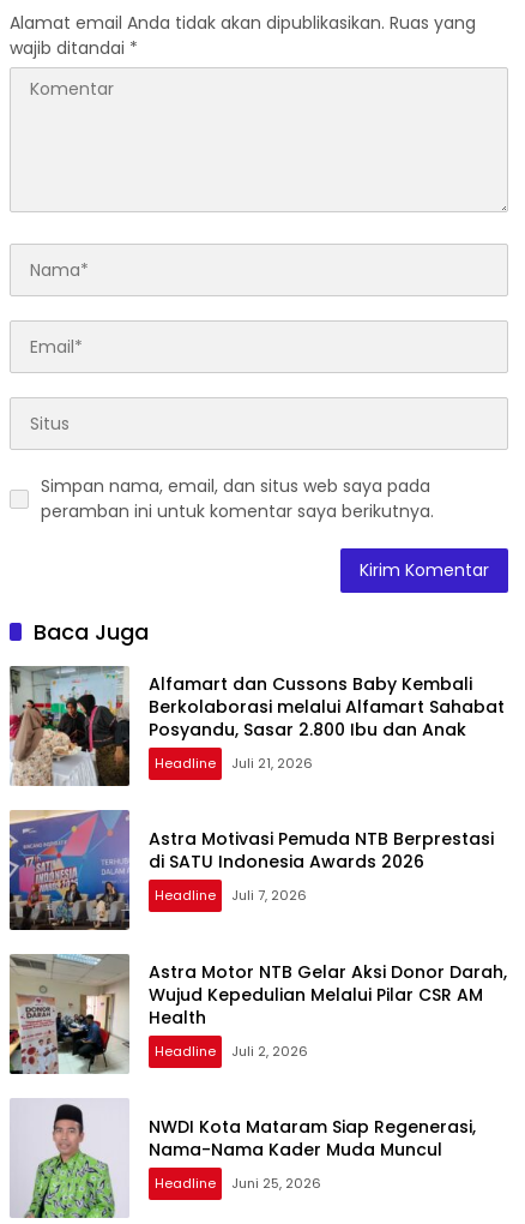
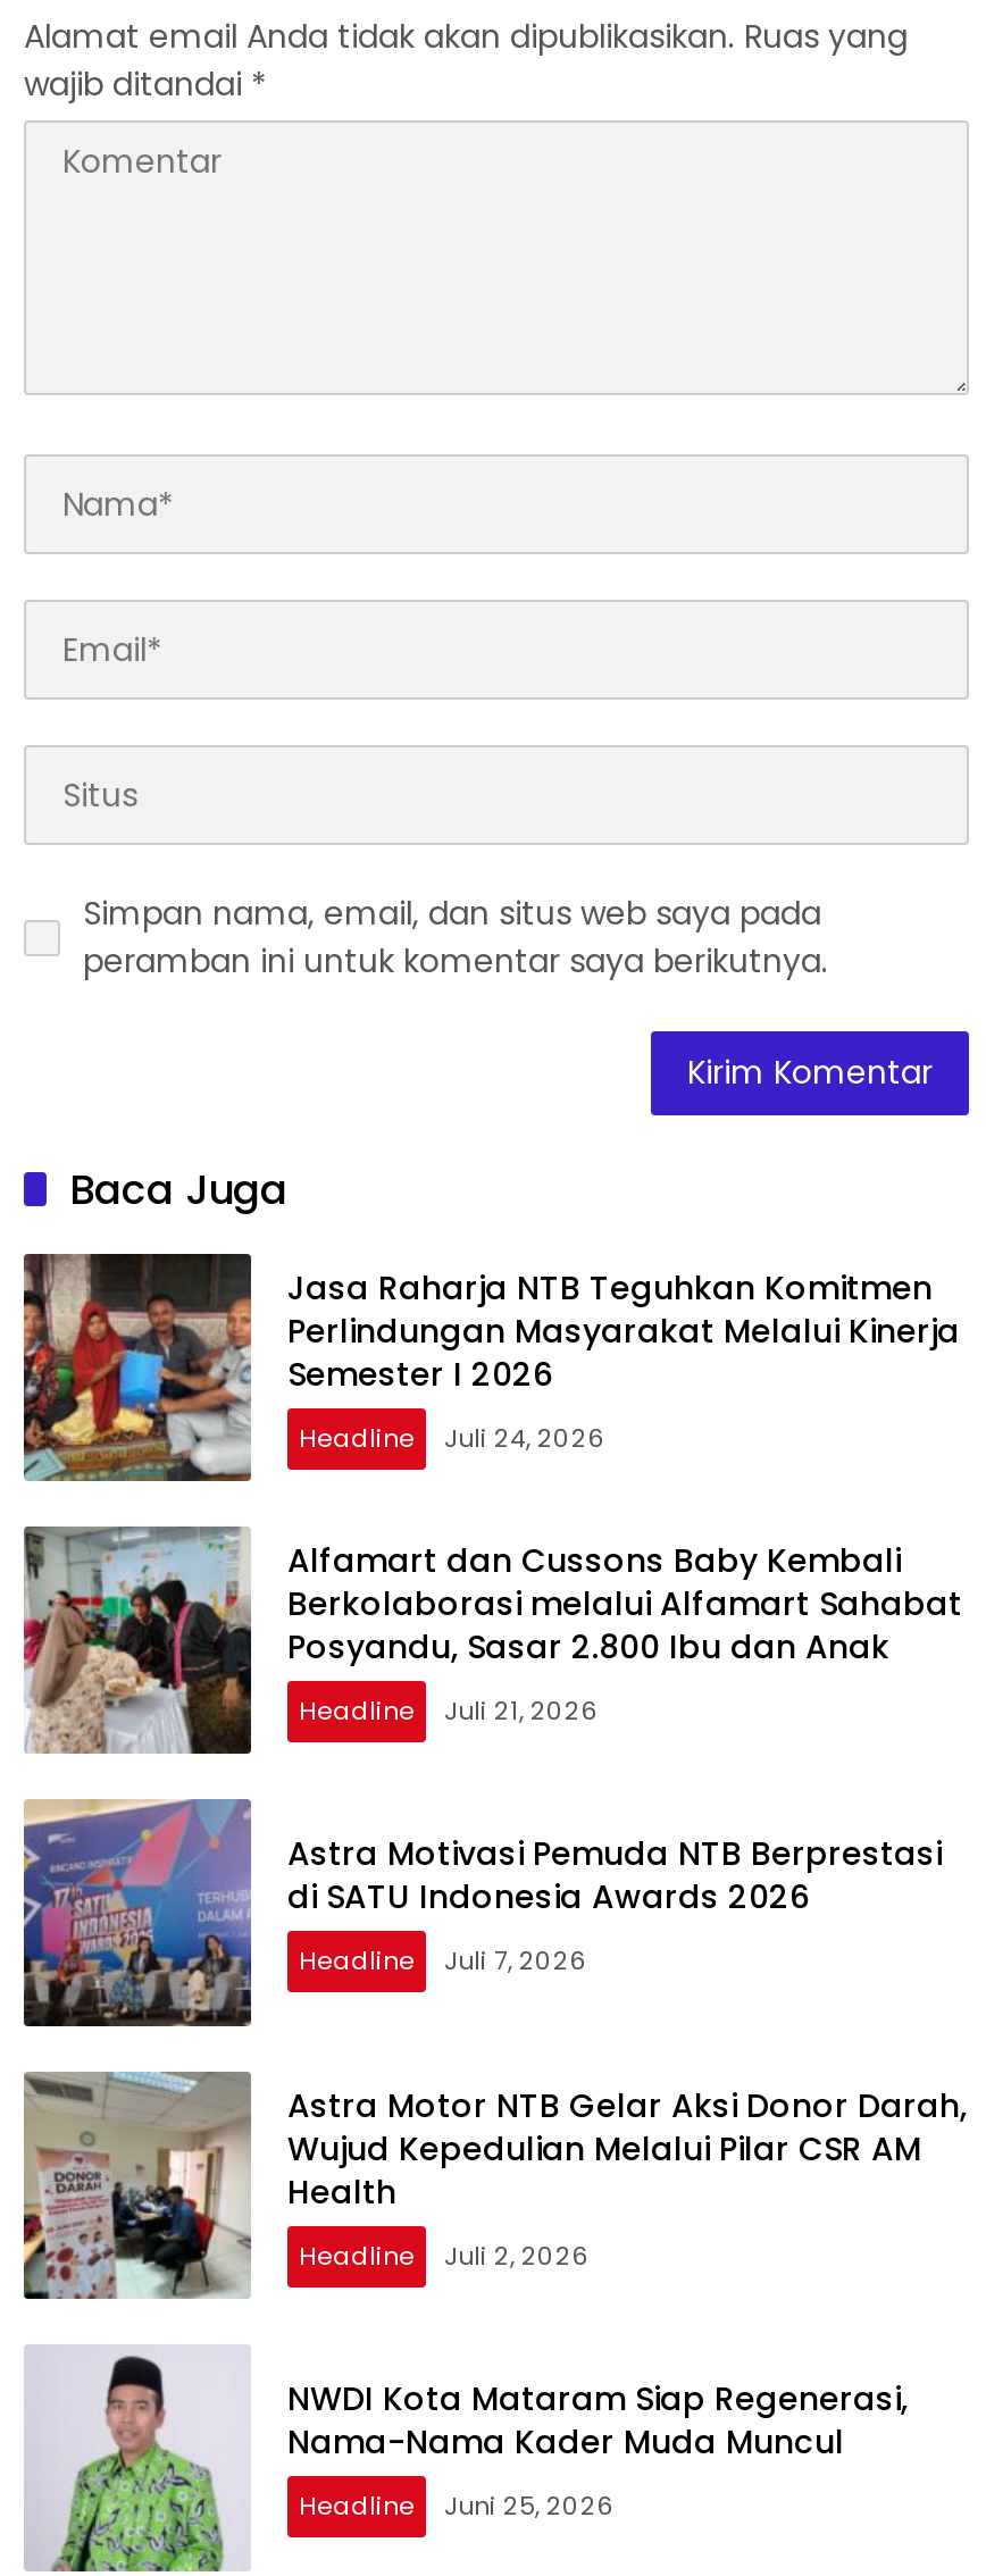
+ [image]
+ Jasa Raharja NTB Teguhkan Komitmen
+ Perlindungan Masyarakat Melalui Kinerja
+ Semester I 2026
+ Headline
+ Juli 24, 2026
